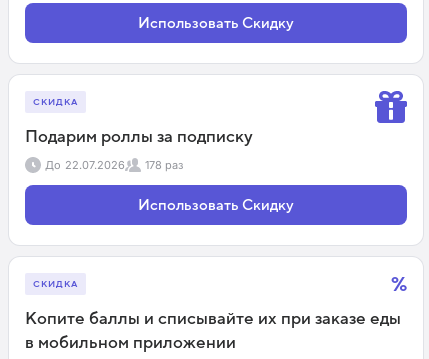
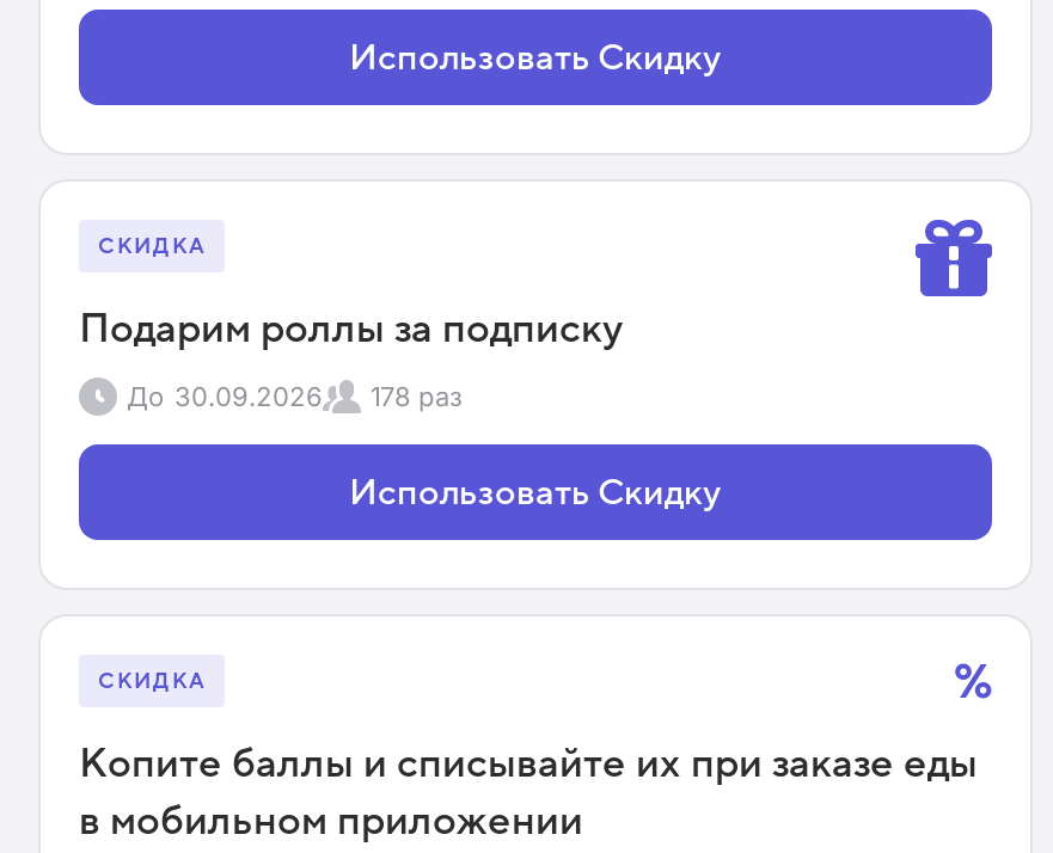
- До 22.07.2026 178 раз
+ До 30.09.2026 178 раз
